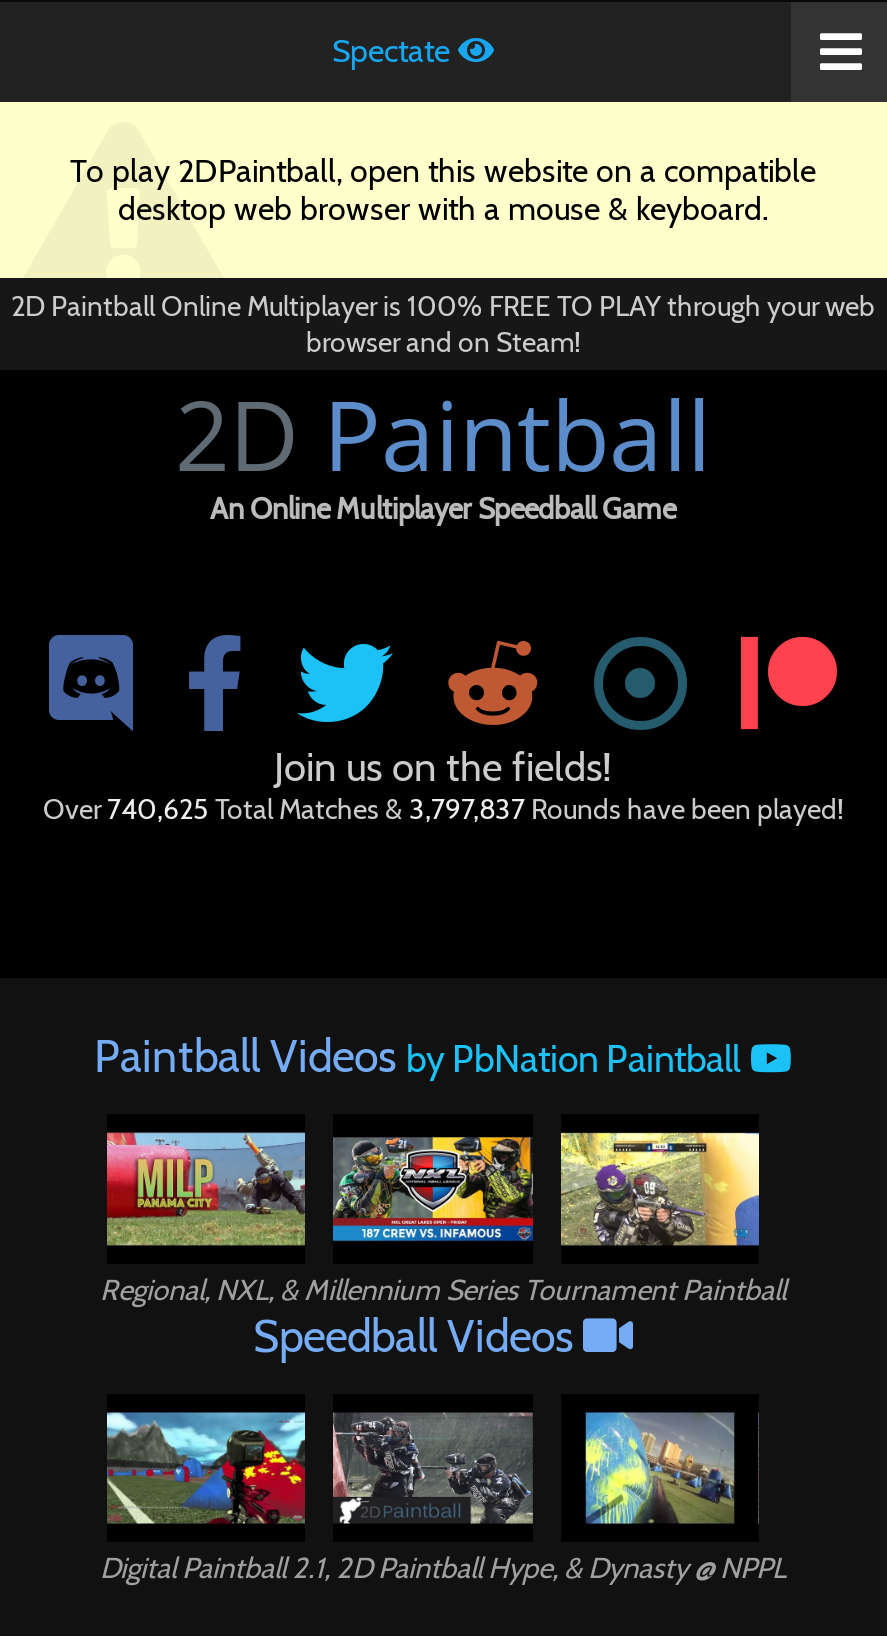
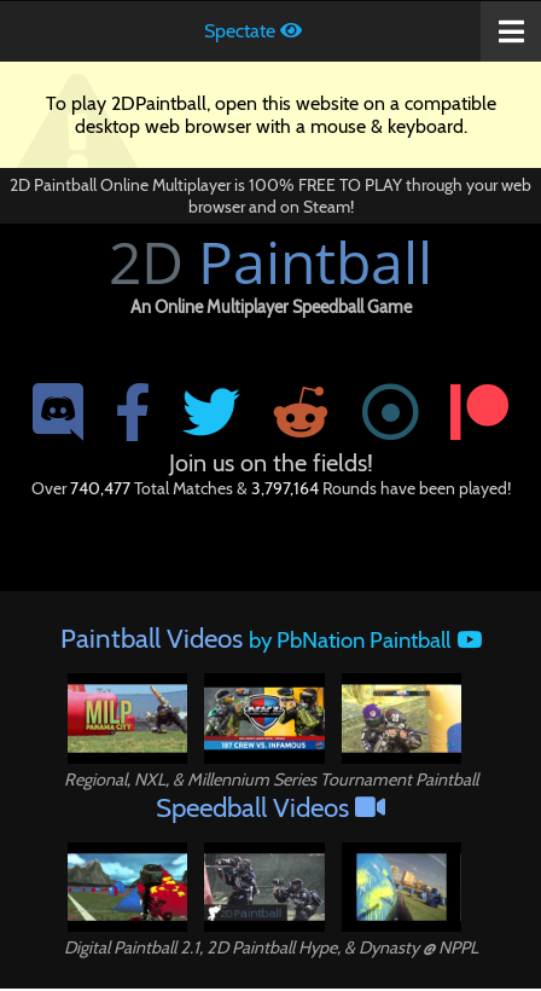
- Over740,625 Total Matches & 3,797,837 Rounds have been played!
+ Over740,477 Total Matches & 3,797,164 Rounds have been played!
